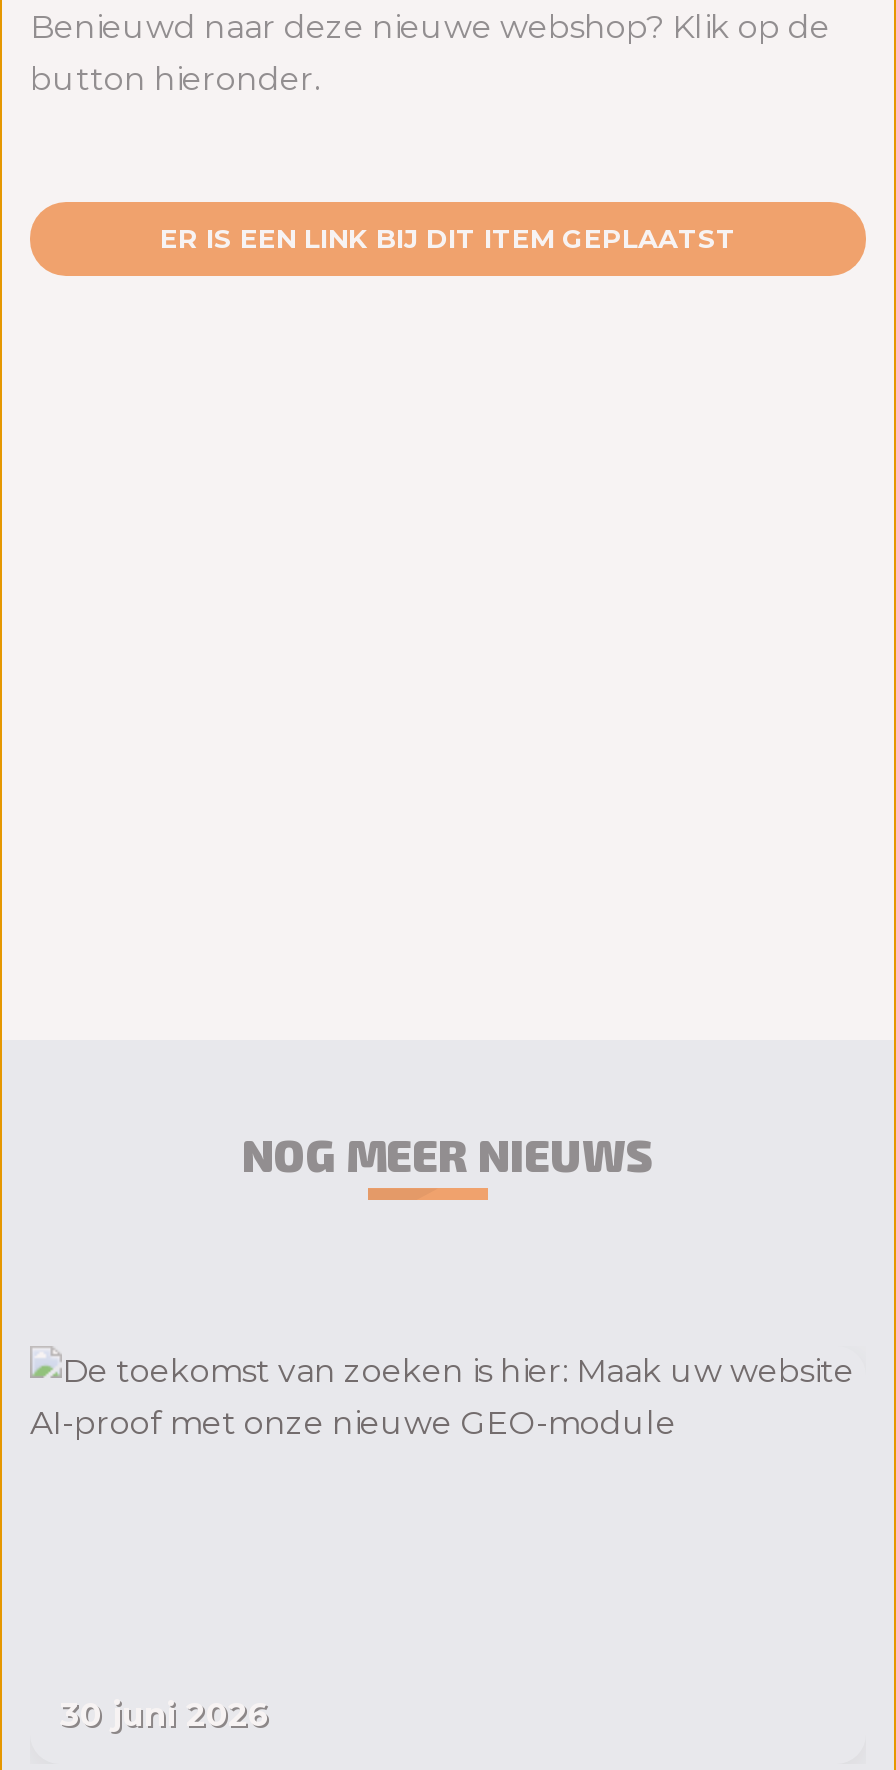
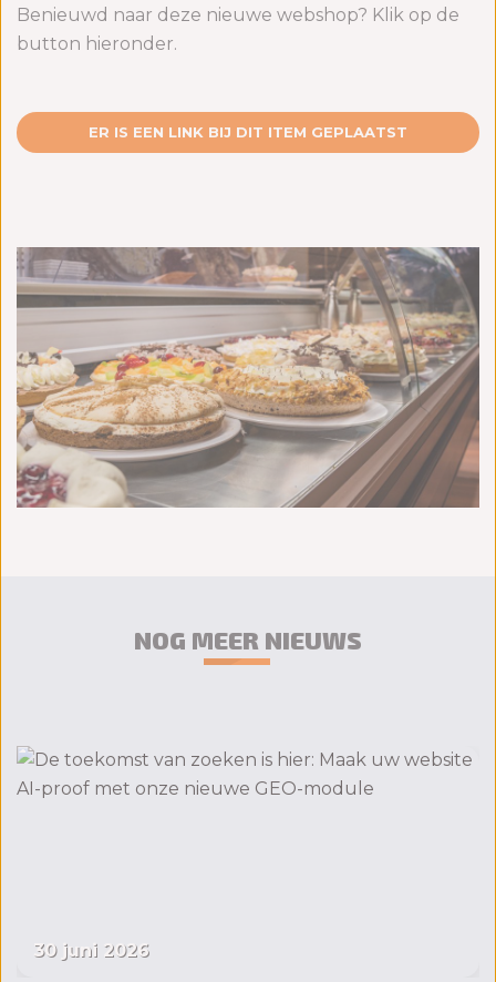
+ [image]
